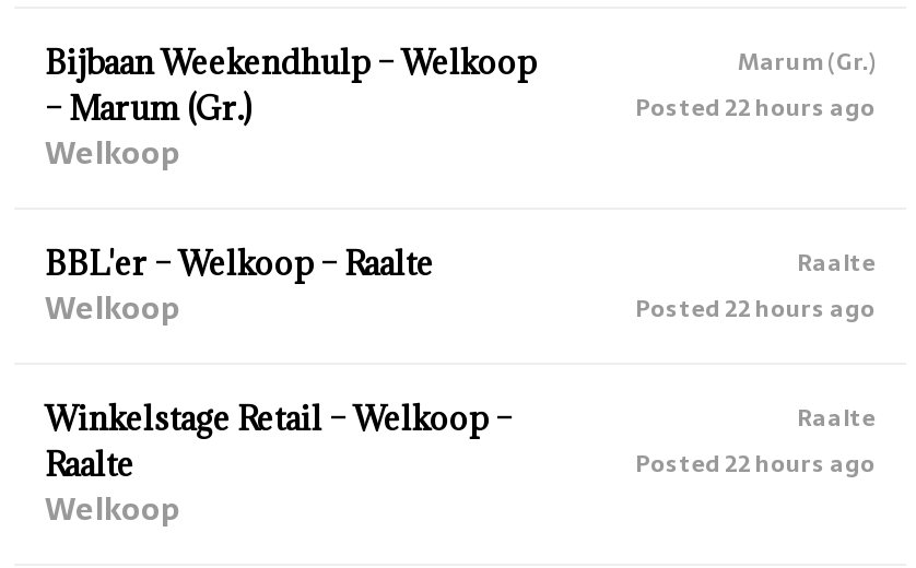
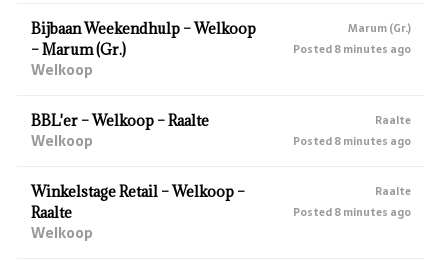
- Posted 22 hours ago
+ Posted 8 minutes ago

- Posted 22 hours ago
+ Posted 8 minutes ago

- Posted 22 hours ago
+ Posted 8 minutes ago
